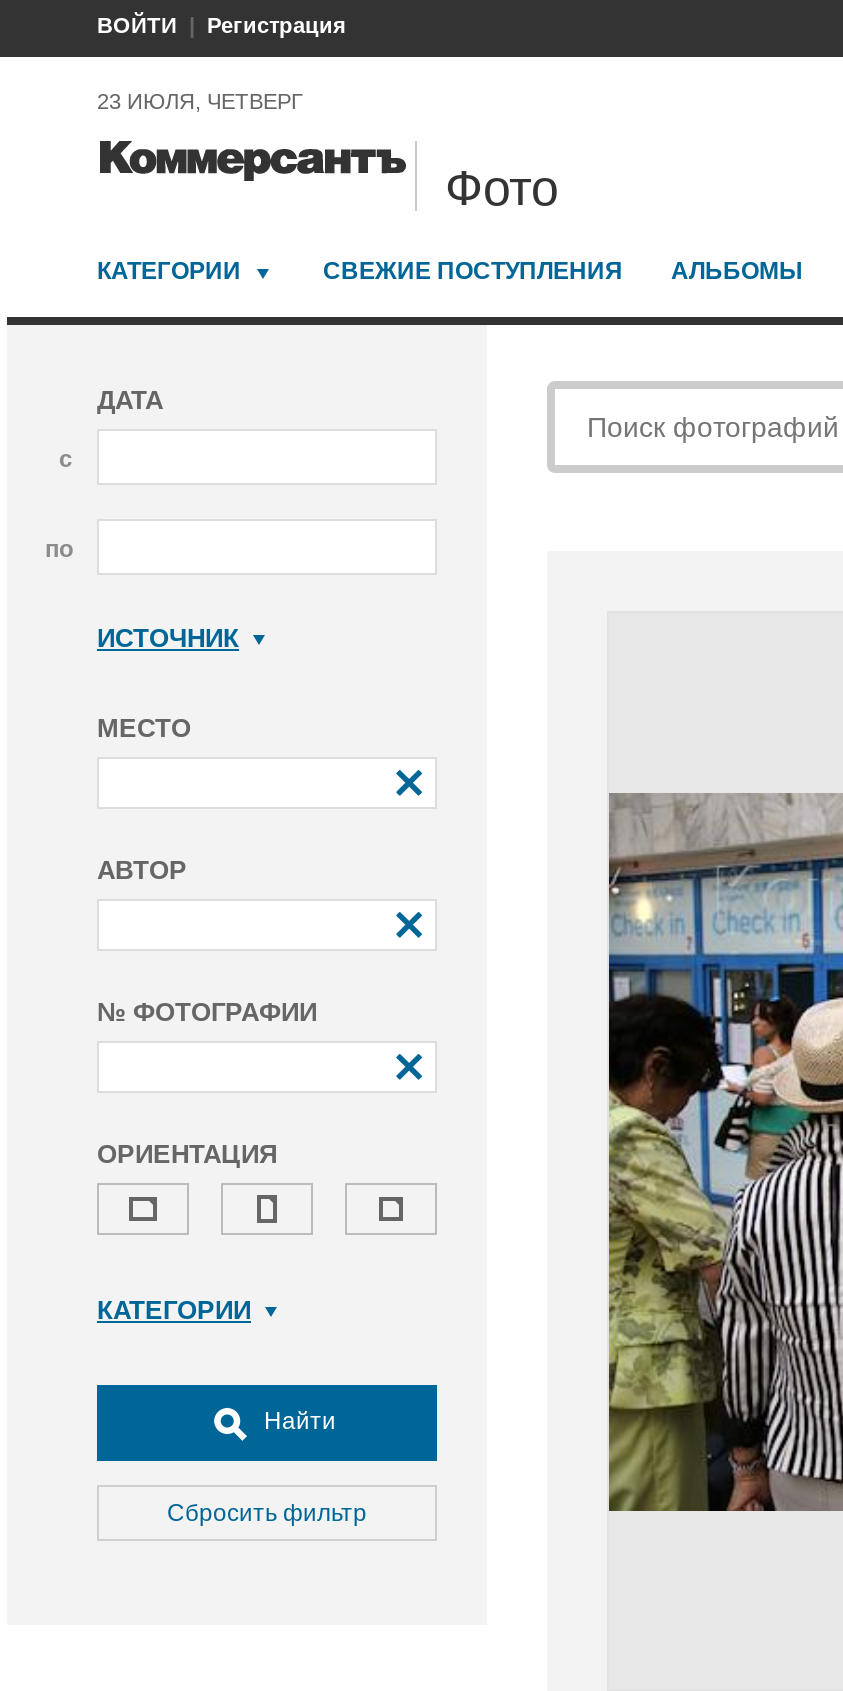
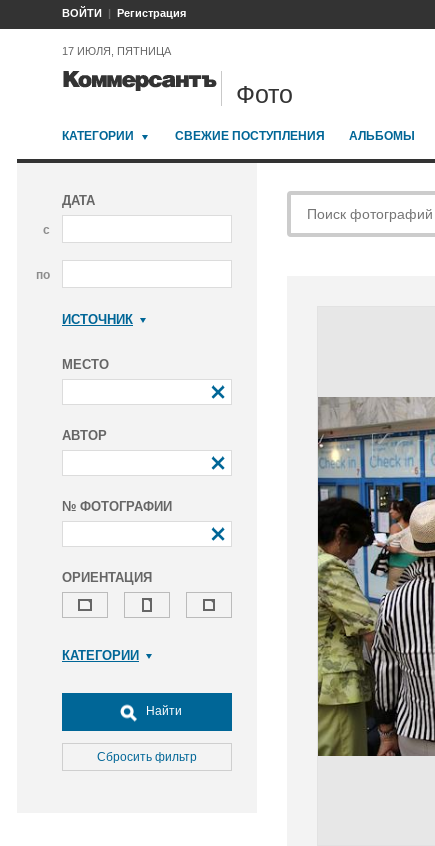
- 23 ИЮЛЯ, ЧЕТВЕРГ
+ 17 ИЮЛЯ, ПЯТНИЦА
